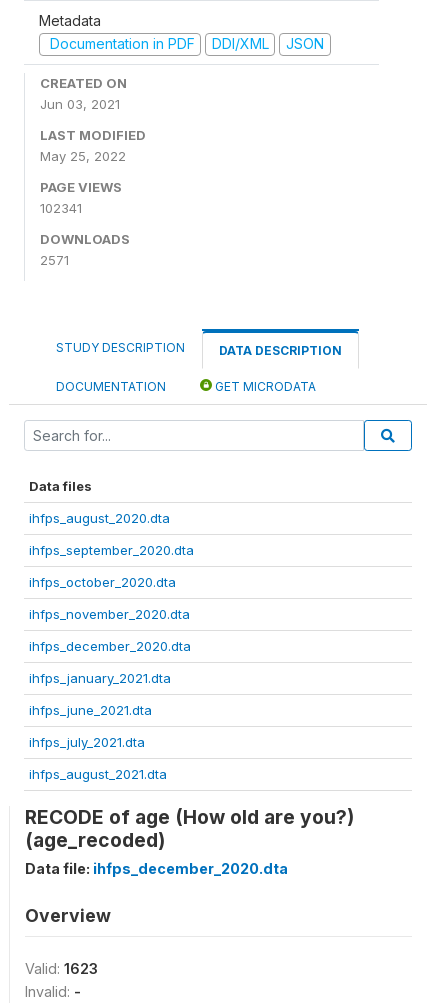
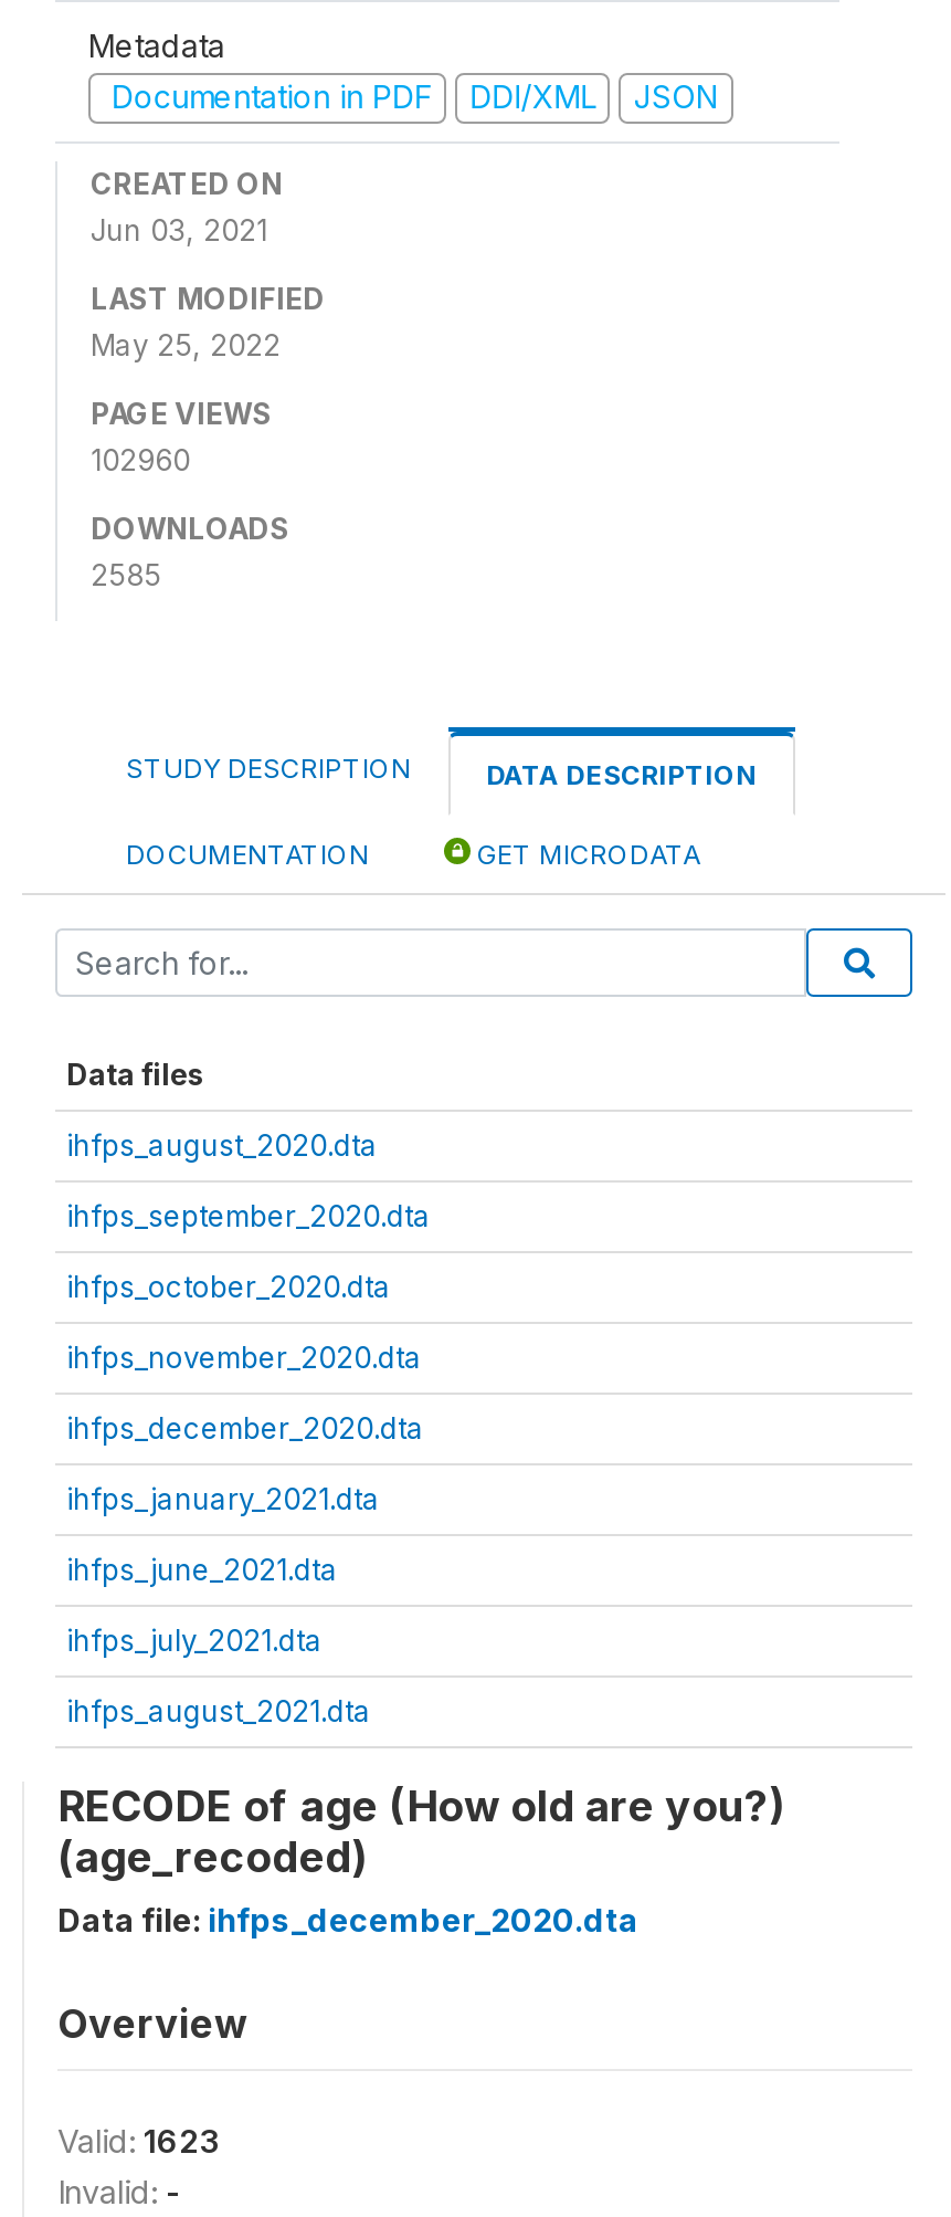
- 102341
+ 102960

- 2571
+ 2585
